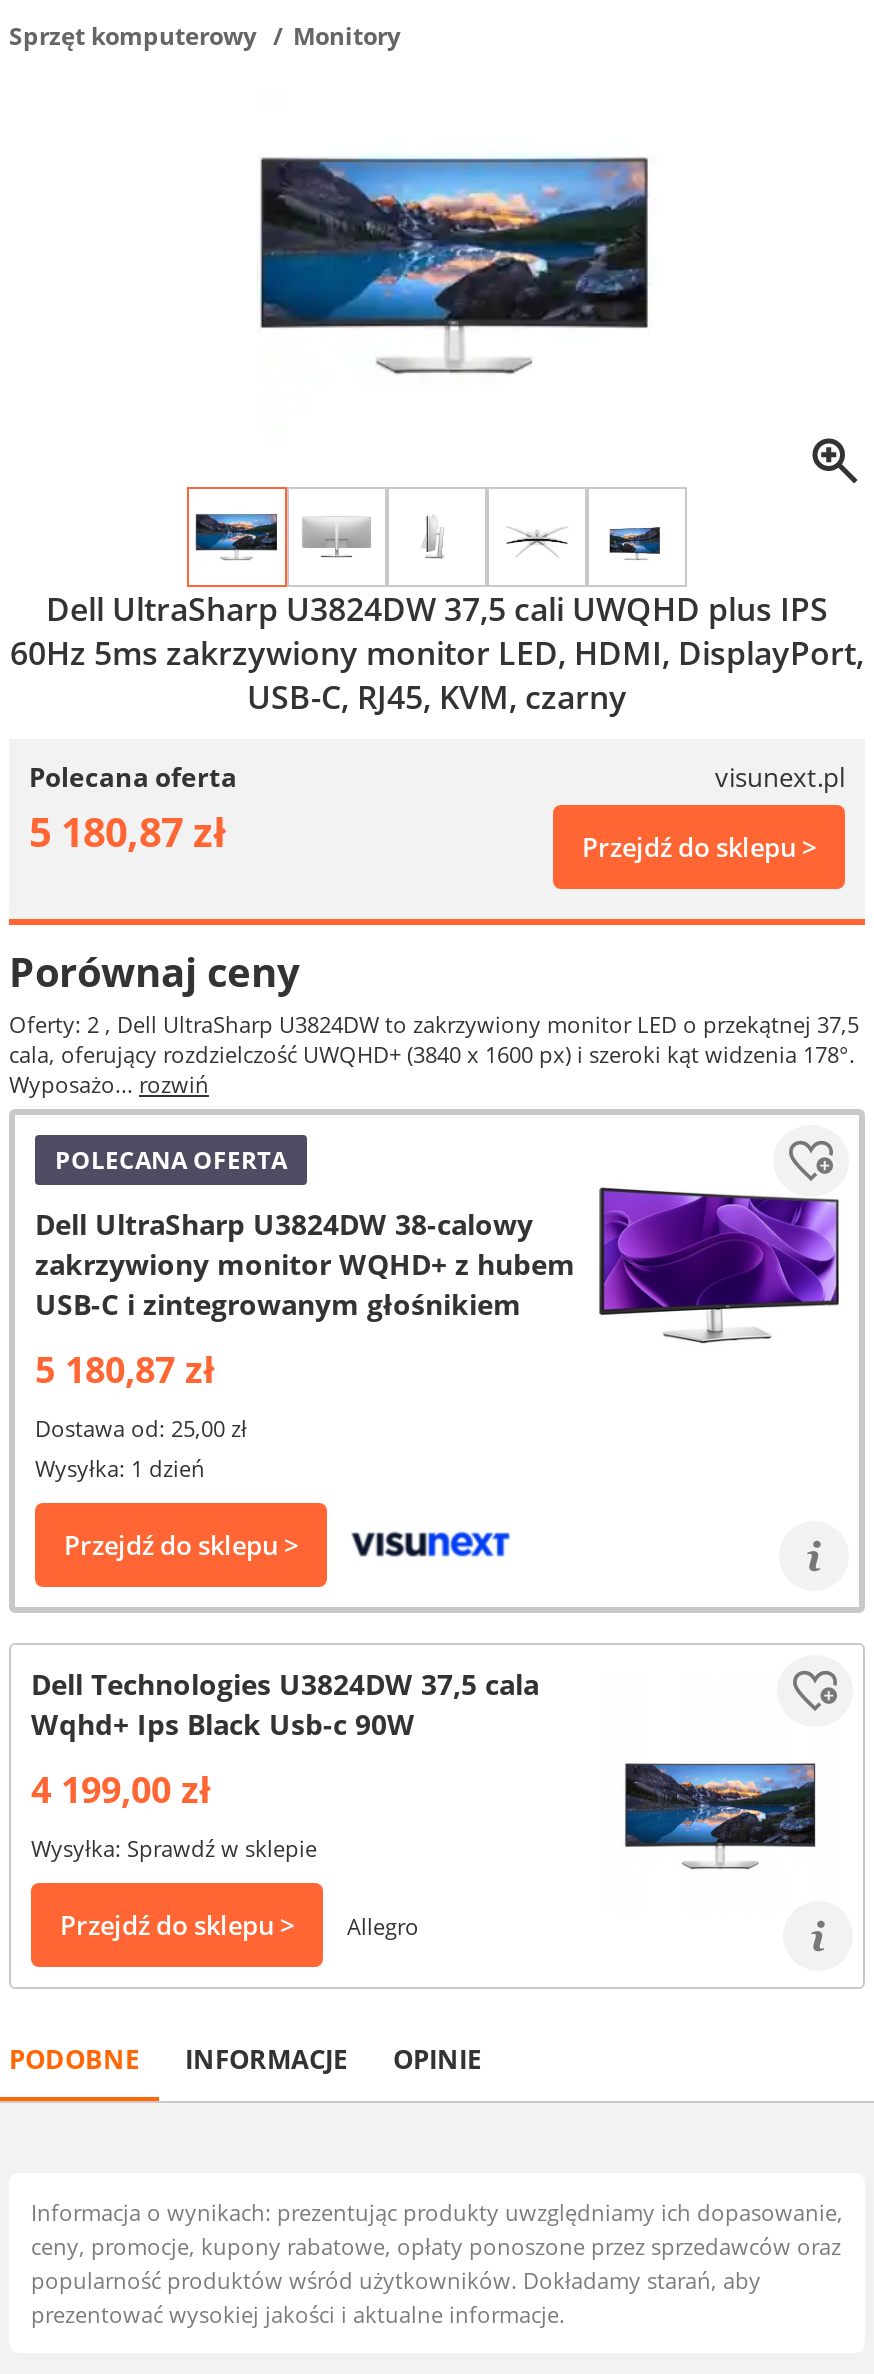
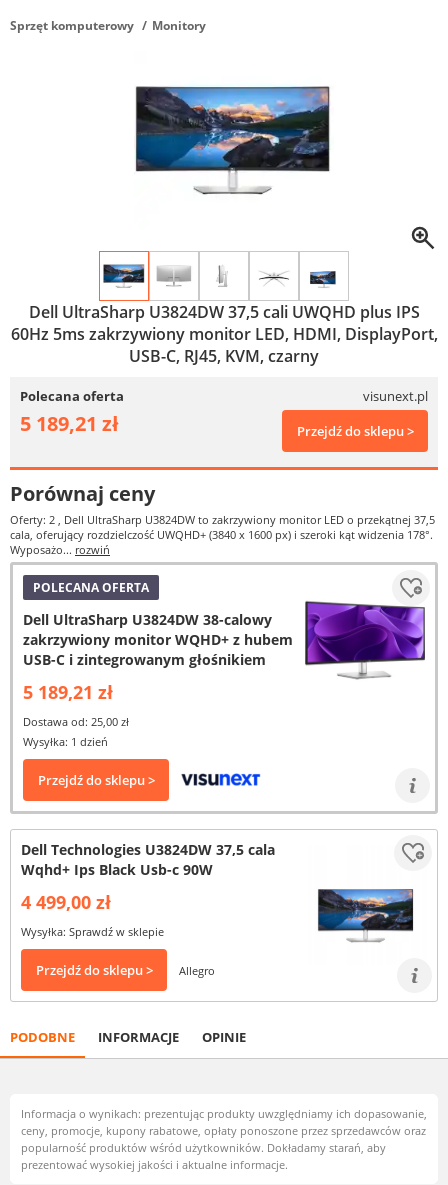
- 5 180,87 zł
+ 5 189,21 zł

- 5 180,87 zł
+ 5 189,21 zł

- 4 199,00 zł
+ 4 499,00 zł
